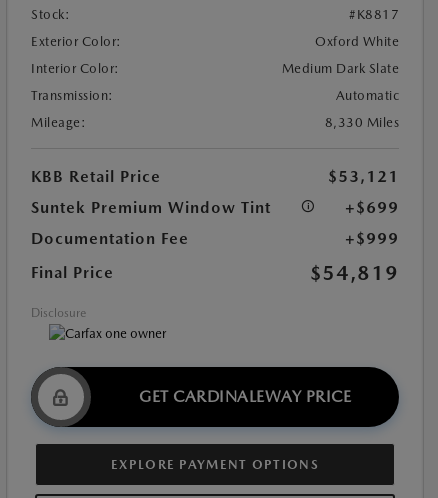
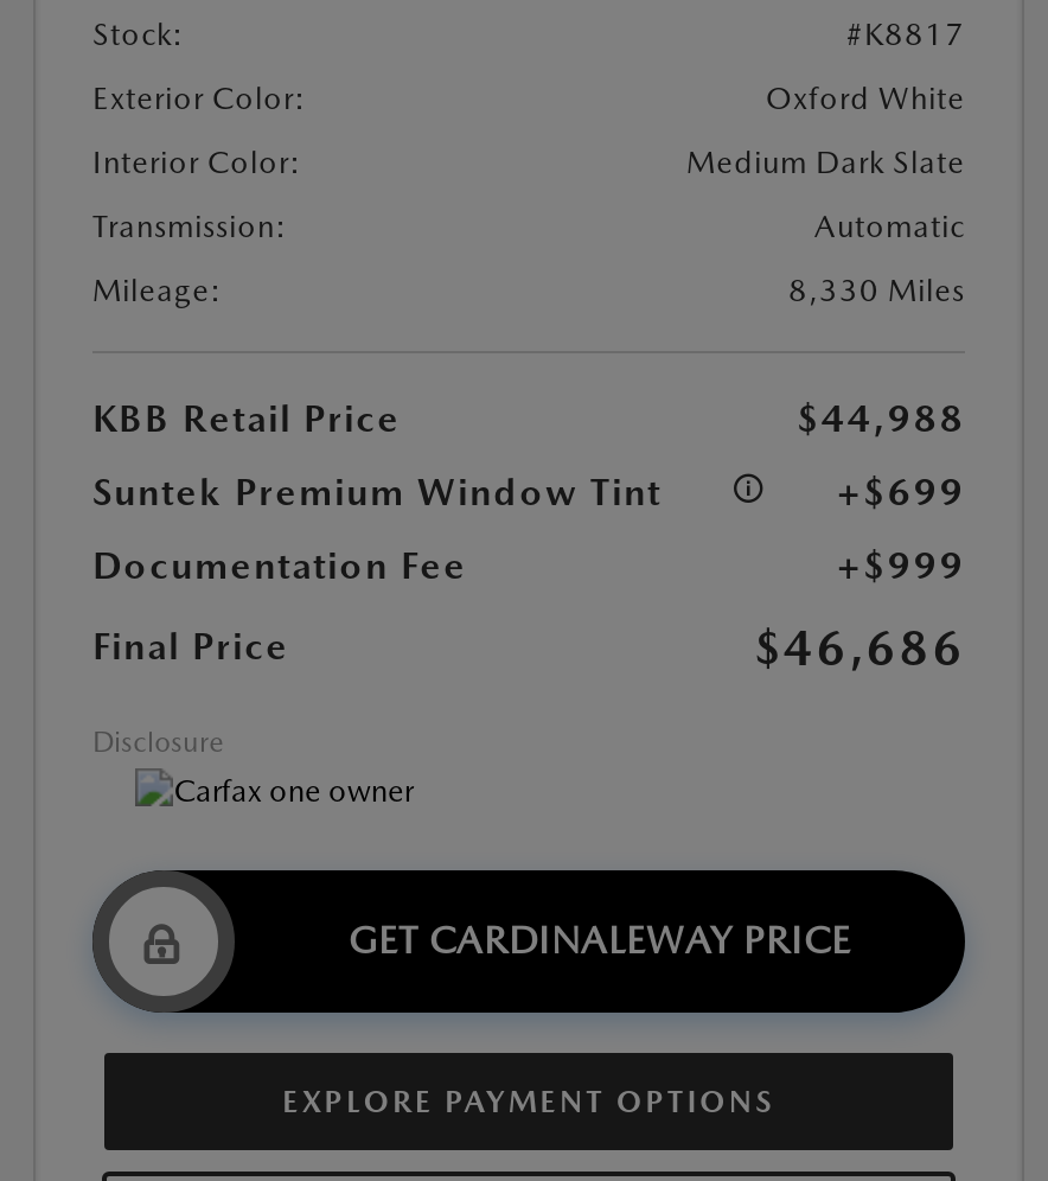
- $53,121
+ $44,988

- $54,819
+ $46,686
